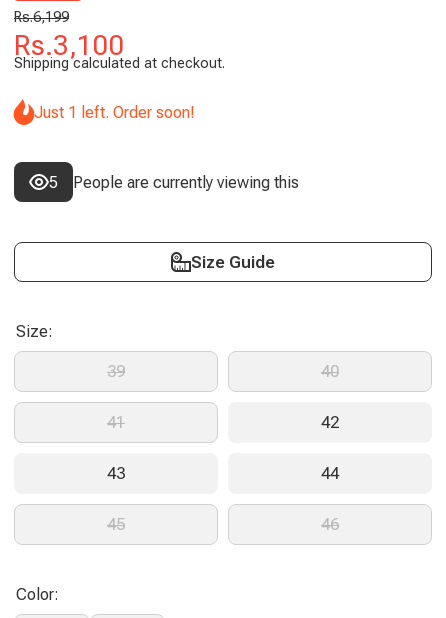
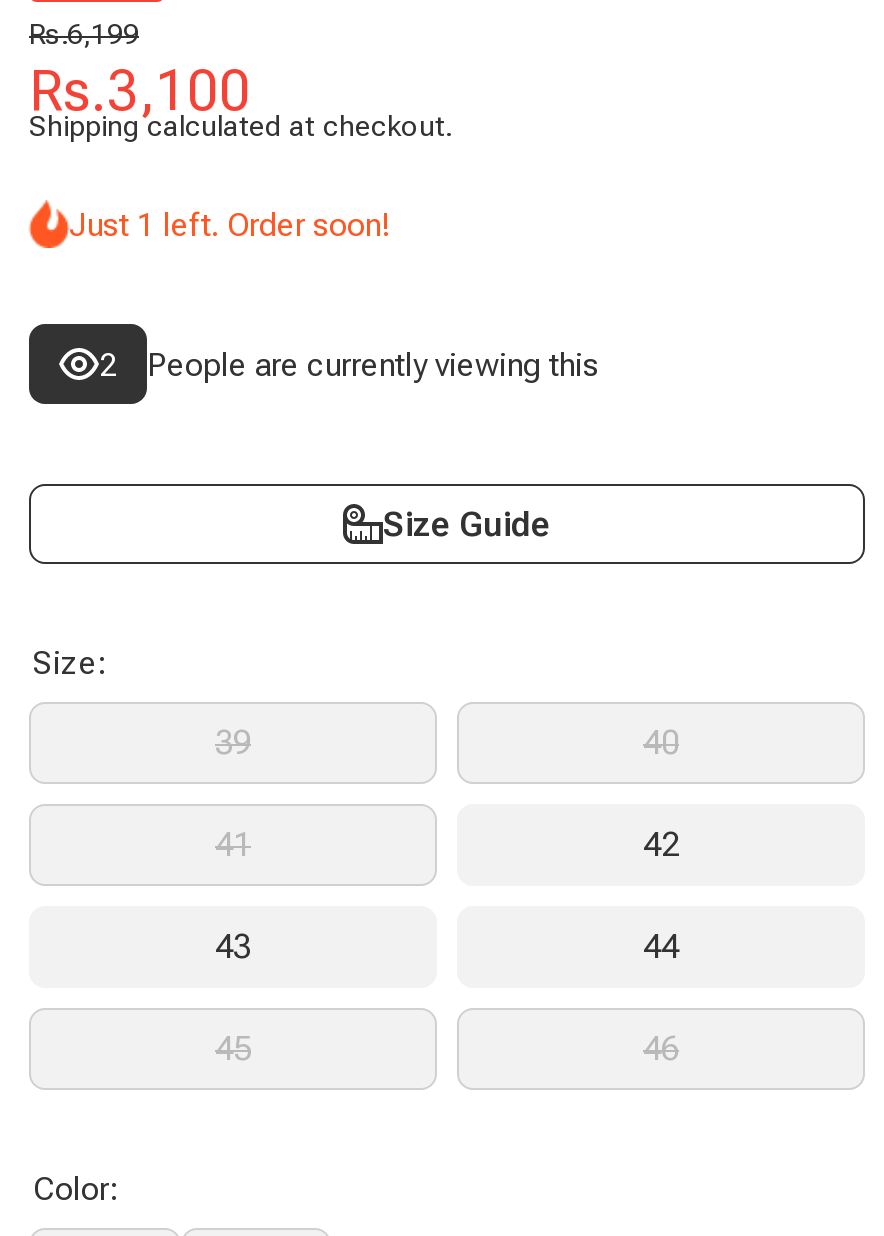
- 5 People are currently viewing this
+ 2 People are currently viewing this
